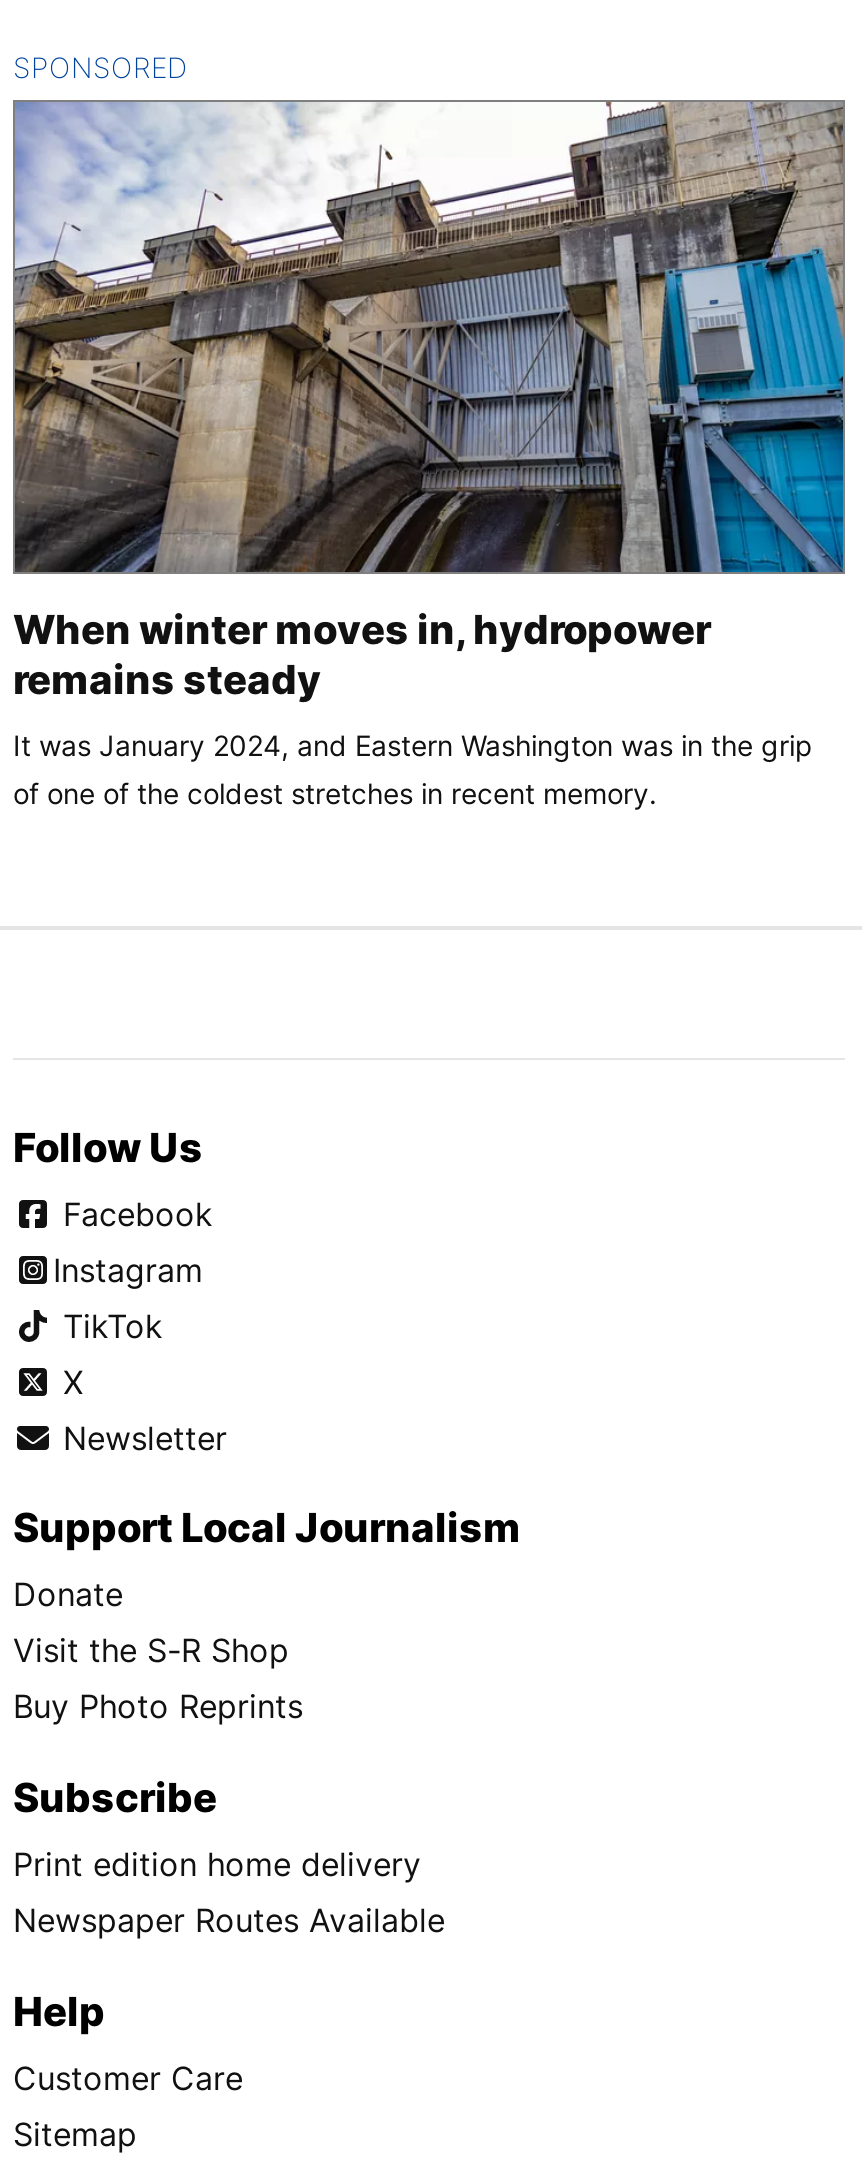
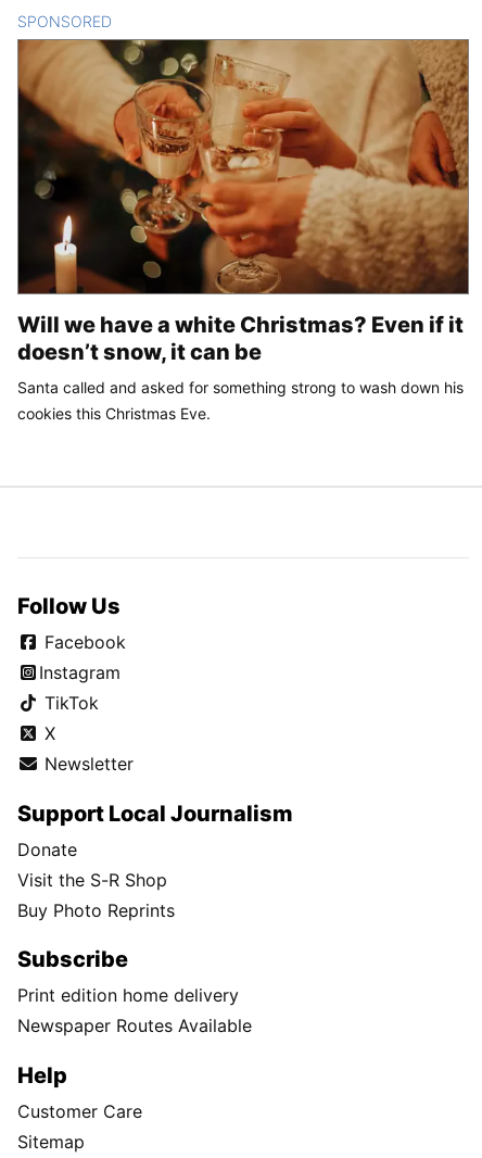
- [image]
- When winter moves in, hydropower
- remains steady
+ [image]
+ Will we have a white Christmas? Even if it
+ doesn’t snow, it can be

- It was January 2024, and Eastern Washington was in the grip
- of one of the coldest stretches in recent memory.
+ Santa called and asked for something strong to wash down his
+ cookies this Christmas Eve.
